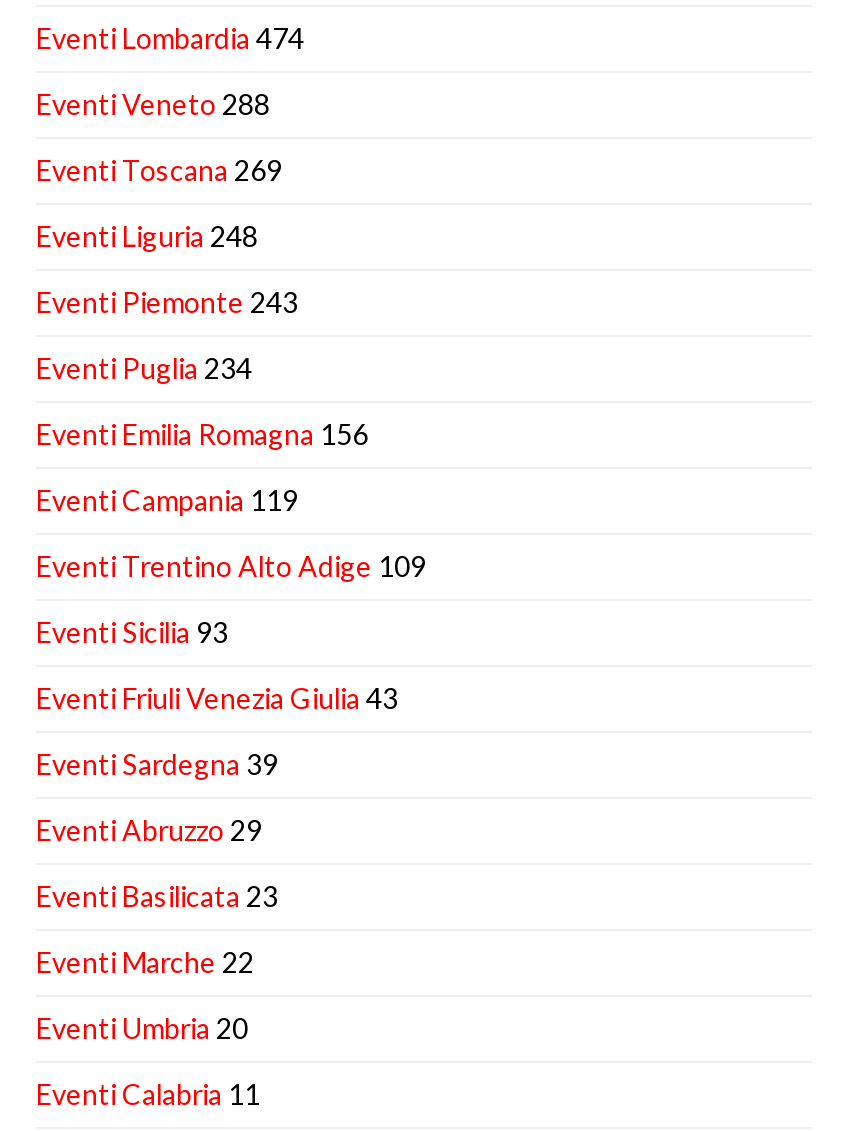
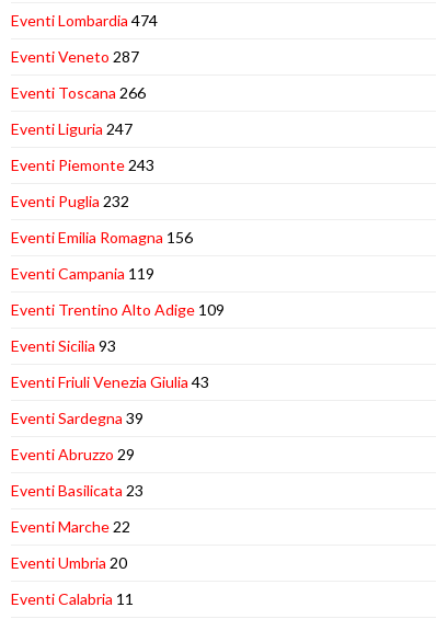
- Eventi Veneto 288
+ Eventi Veneto 287

- Eventi Toscana 269
+ Eventi Toscana 266

- Eventi Liguria 248
+ Eventi Liguria 247

- Eventi Puglia 234
+ Eventi Puglia 232
